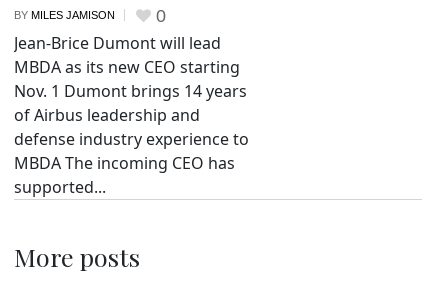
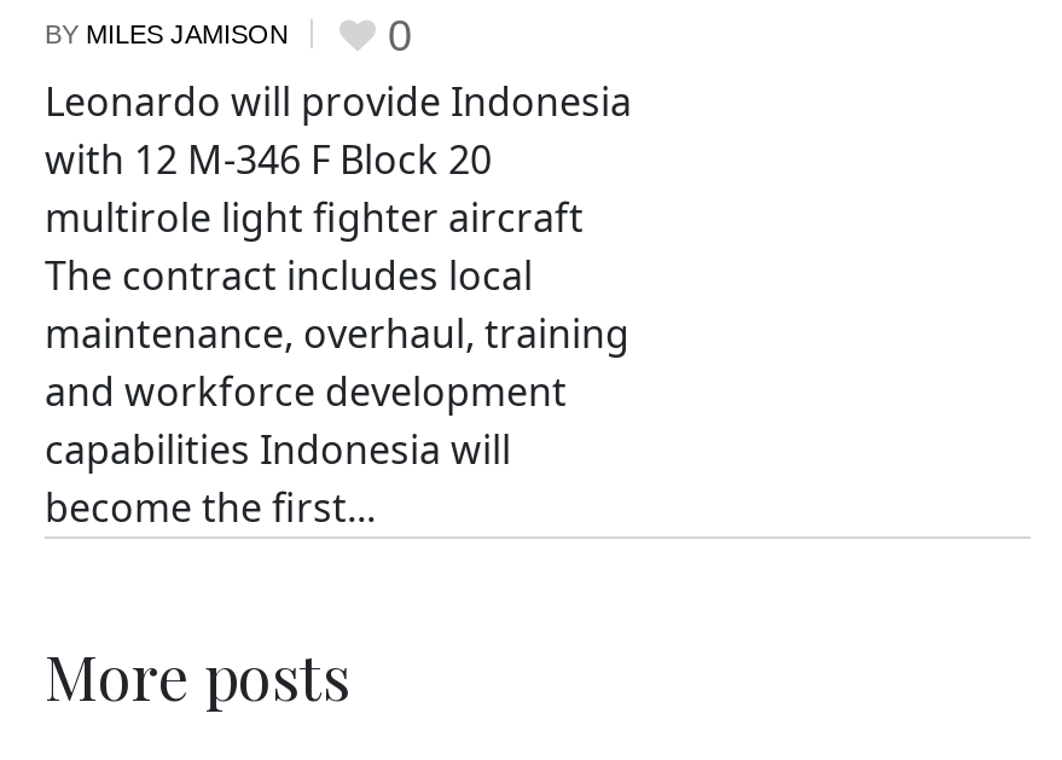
- Jean-Brice Dumont will lead
- MBDA as its new CEO starting
- Nov. 1 Dumont brings 14 years
- of Airbus leadership and
- defense industry experience to
- MBDA The incoming CEO has
- supported...
+ Leonardo will provide Indonesia
+ with 12 M-346 F Block 20
+ multirole light fighter aircraft
+ The contract includes local
+ maintenance, overhaul, training
+ and workforce development
+ capabilities Indonesia will
+ become the first...
